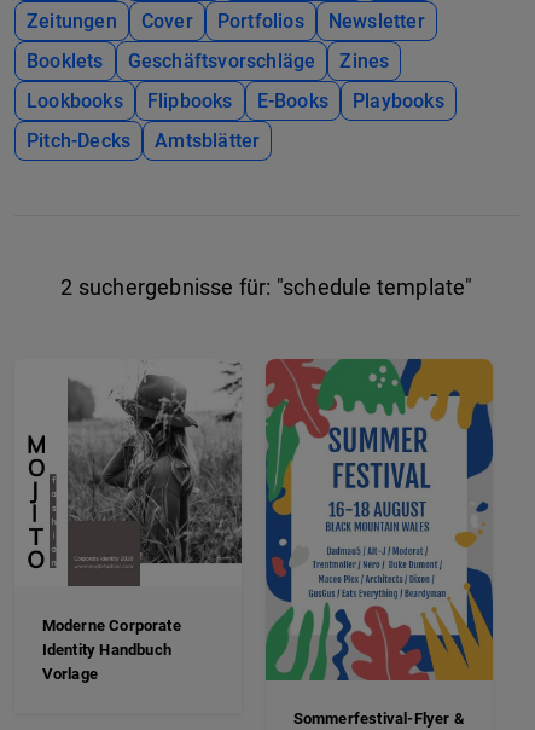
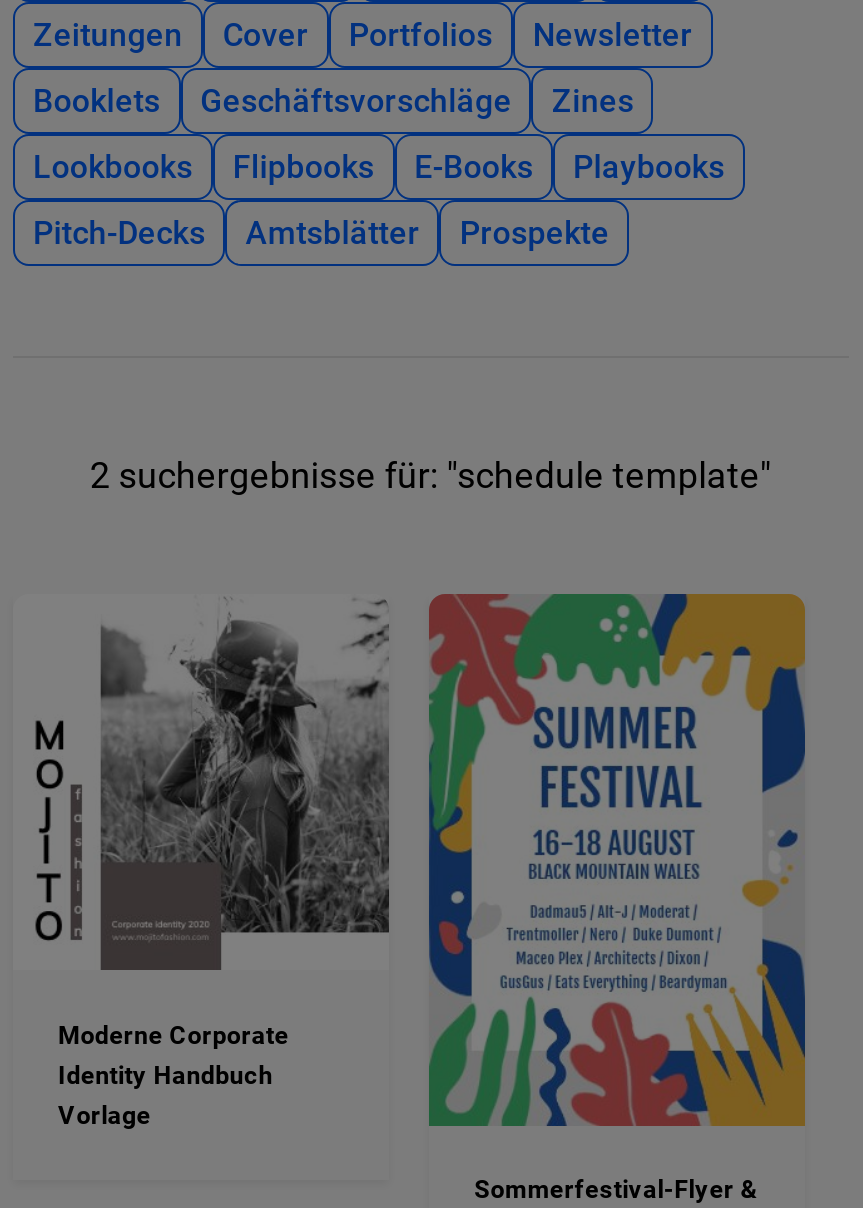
+ Prospekte
